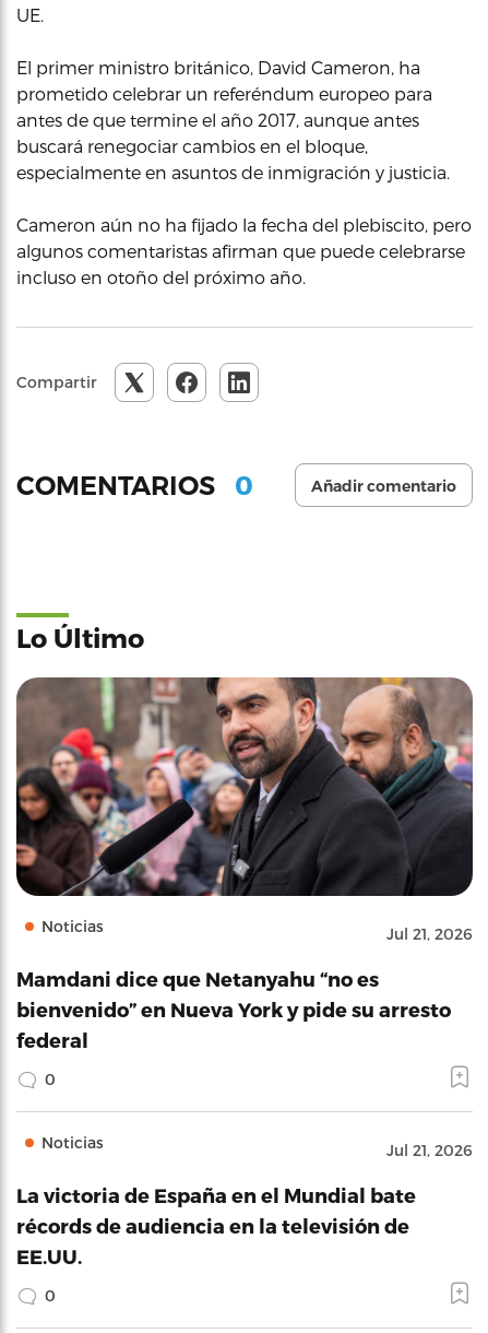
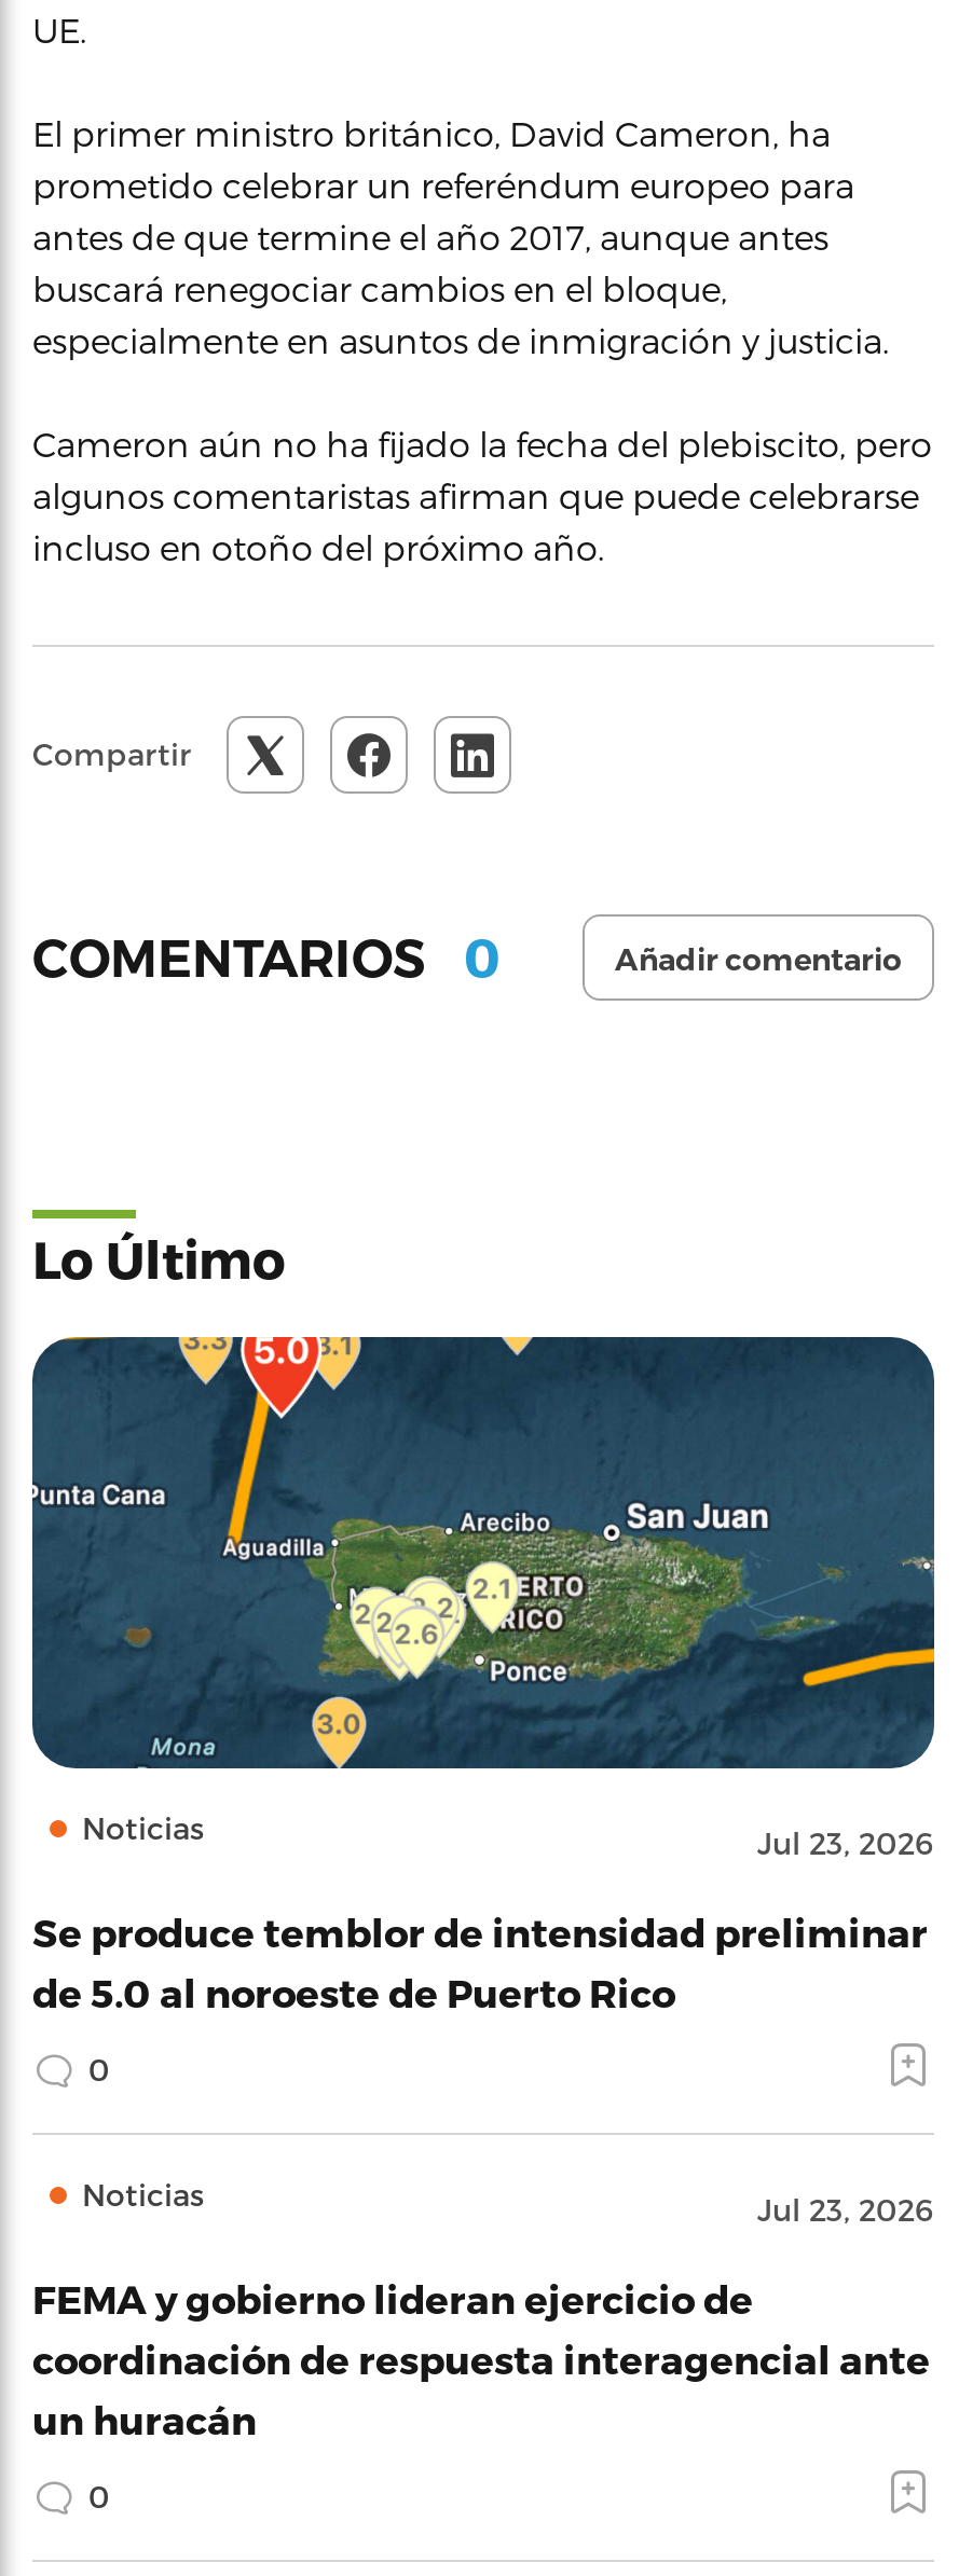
- [image]
- Jul 21, 2026
+ [image]
+ Jul 23, 2026

- Mamdani dice que Netanyahu “no es
- bienvenido” en Nueva York y pide su arresto
- federal
+ Se produce temblor de intensidad preliminar
+ de 5.0 al noroeste de Puerto Rico

- Jul 21, 2026
+ Jul 23, 2026

- La victoria de España en el Mundial bate
- récords de audiencia en la televisión de
- EE.UU.
+ FEMA y gobierno lideran ejercicio de
+ coordinación de respuesta interagencial ante
+ un huracán
